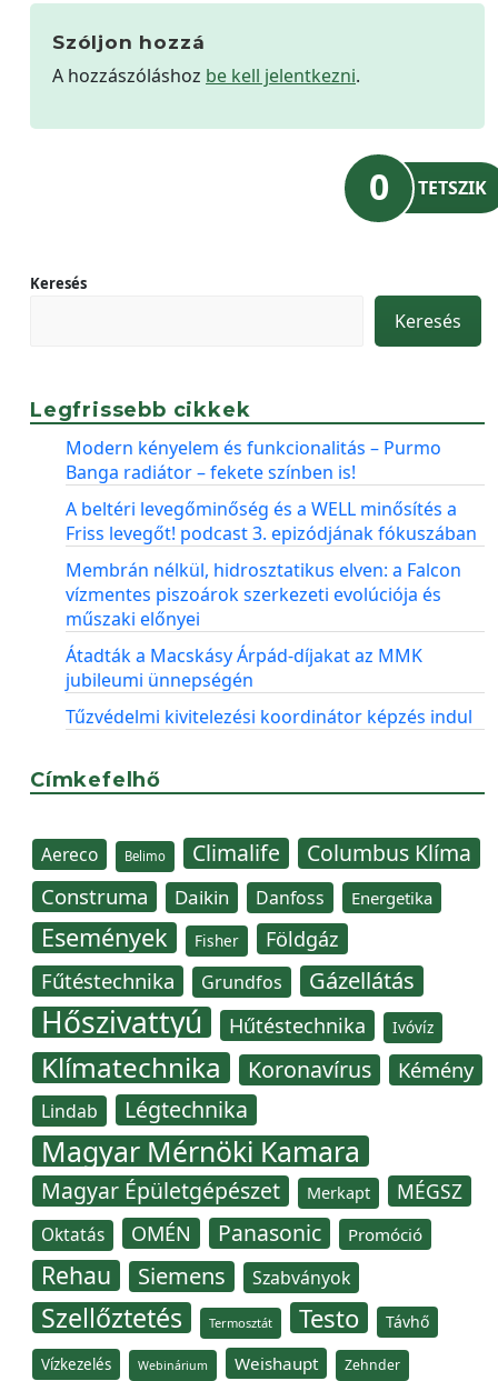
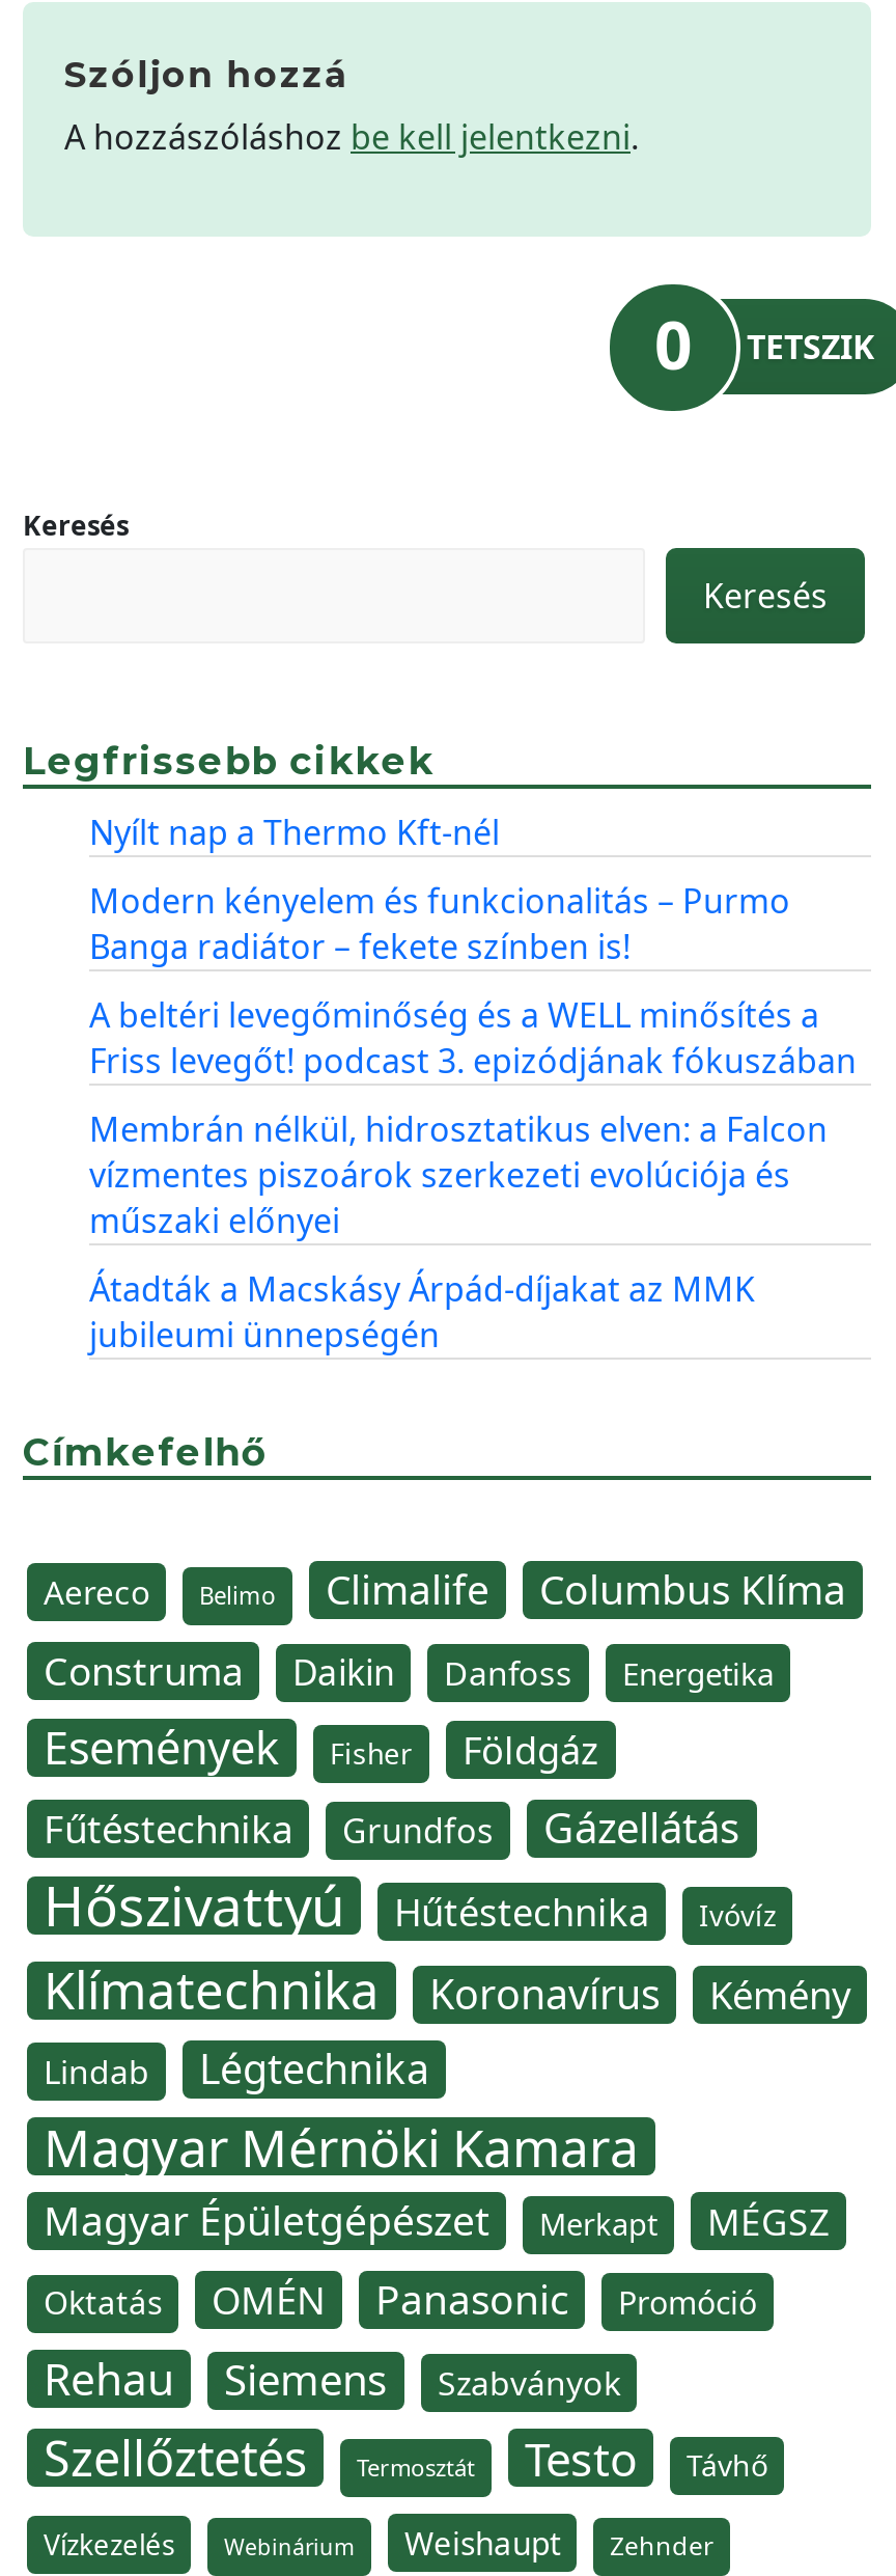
+ Nyílt nap a Thermo Kft-nél

moved down: Modern kényelem és funkcionalitás – Purmo | Banga radiátor – fekete színben is! | A beltéri levegőminőség és a WELL minősítés a | ... | Átadták a Macskásy Árpád-díjakat az MMK | jubileumi ünnepségén

- Tűzvédelmi kivitelezési koordinátor képzés indul
